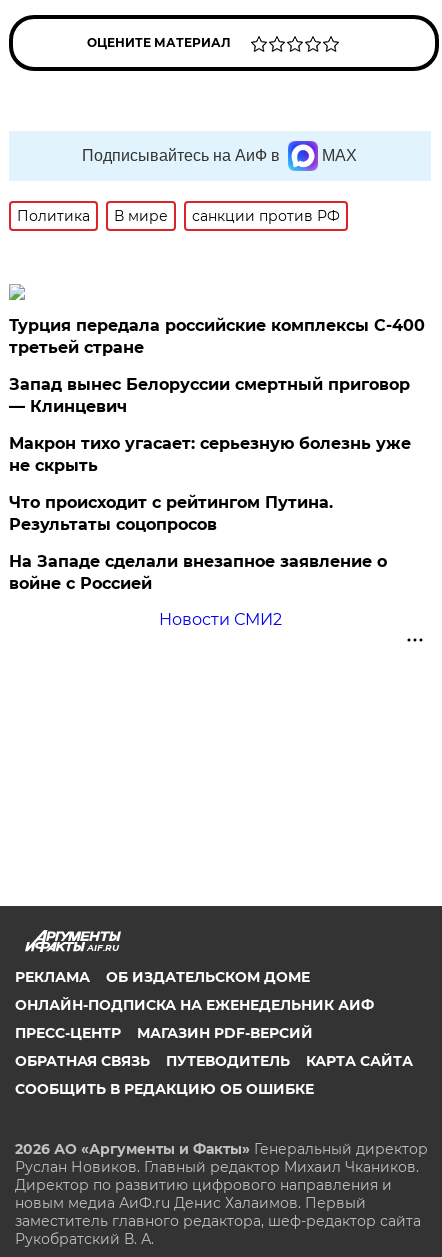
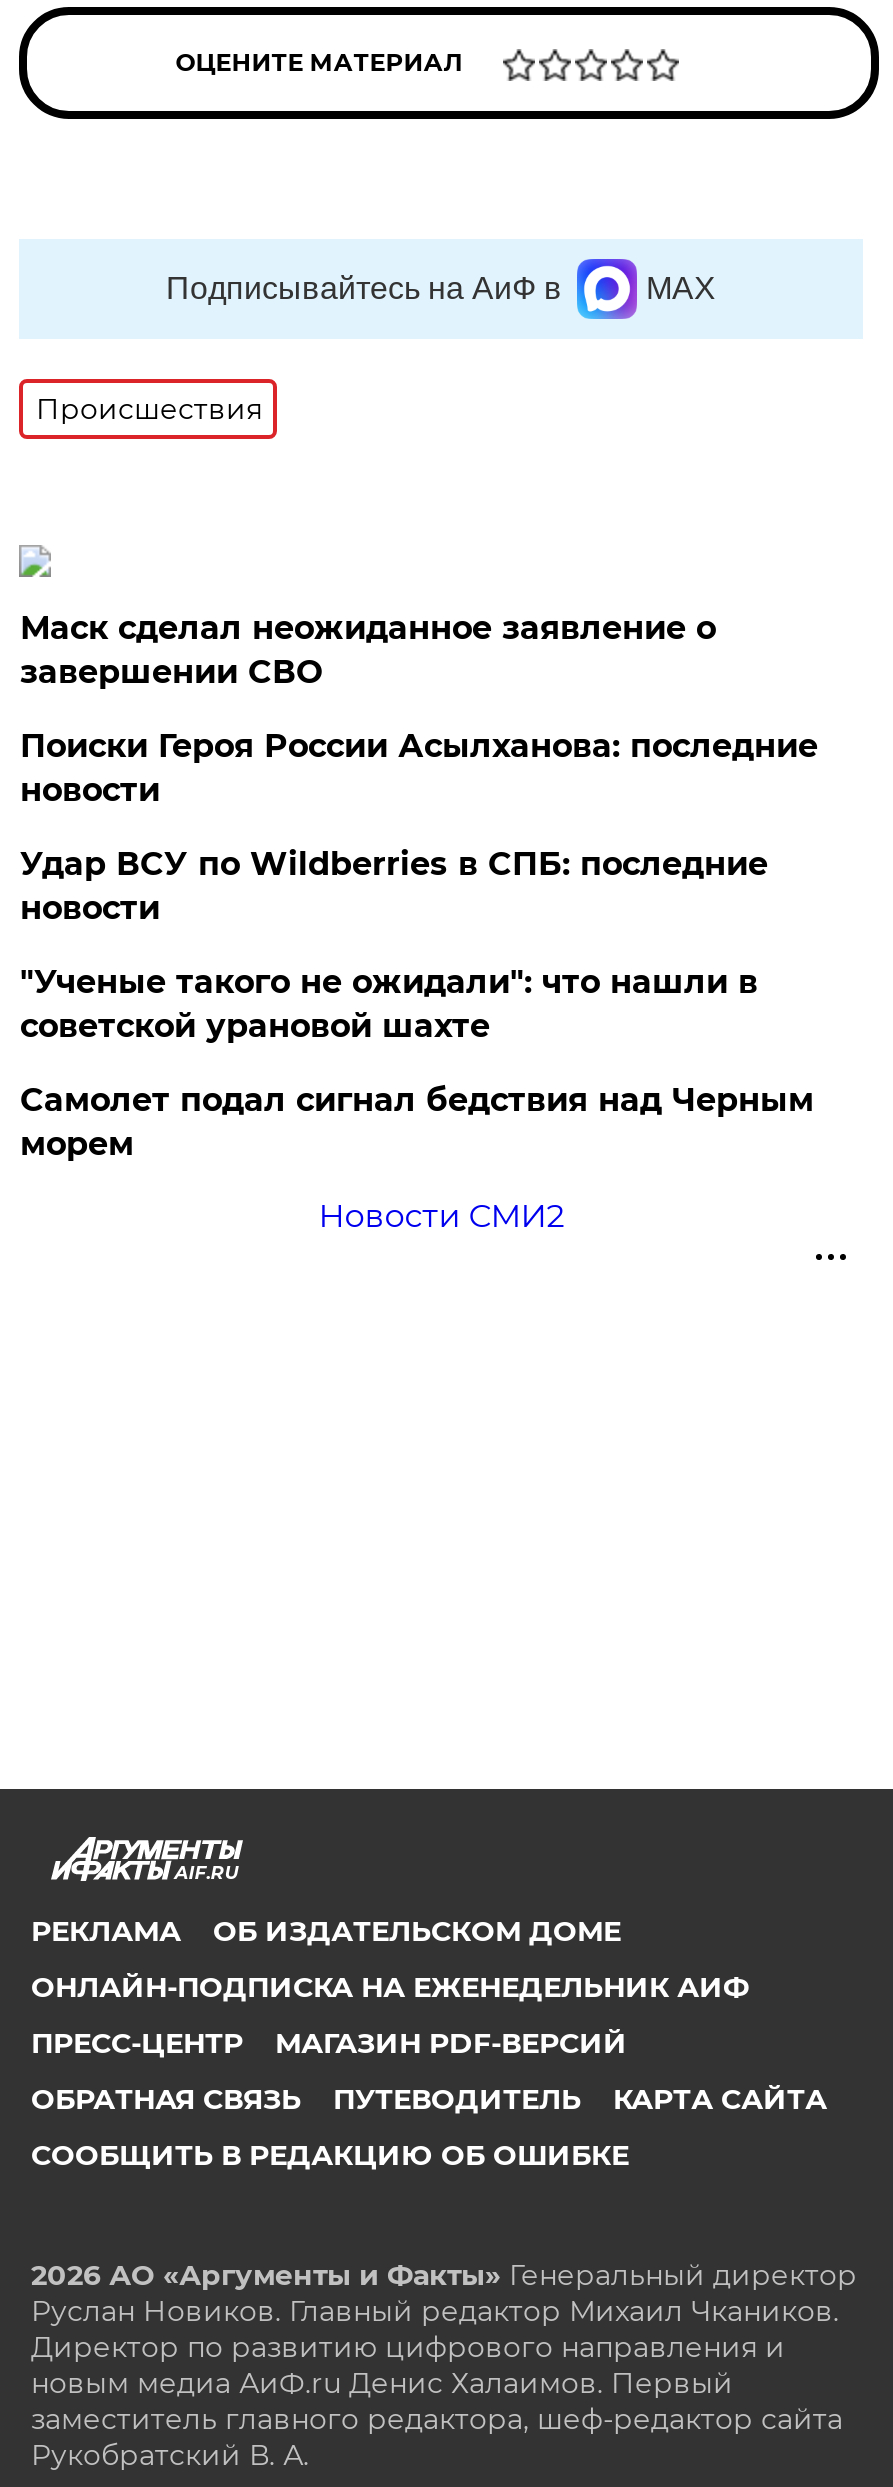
- Политика
- В мире
- санкции против РФ
+ Происшествия

- Турция передала российские комплексы С-400
- третьей стране
+ Маск сделал неожиданное заявление о
+ завершении СВО

- Запад вынес Белоруссии смертный приговор
- — Клинцевич
+ Поиски Героя России Асылханова: последние
+ новости

- Макрон тихо угасает: серьезную болезнь уже
- не скрыть
+ Удар ВСУ по Wildberries в СПБ: последние
+ новости

- Что происходит с рейтингом Путина.
- Результаты соцопросов
+ "Ученые такого не ожидали": что нашли в
+ советской урановой шахте

- На Западе сделали внезапное заявление о
- войне с Россией
+ Самолет подал сигнал бедствия над Черным
+ морем
